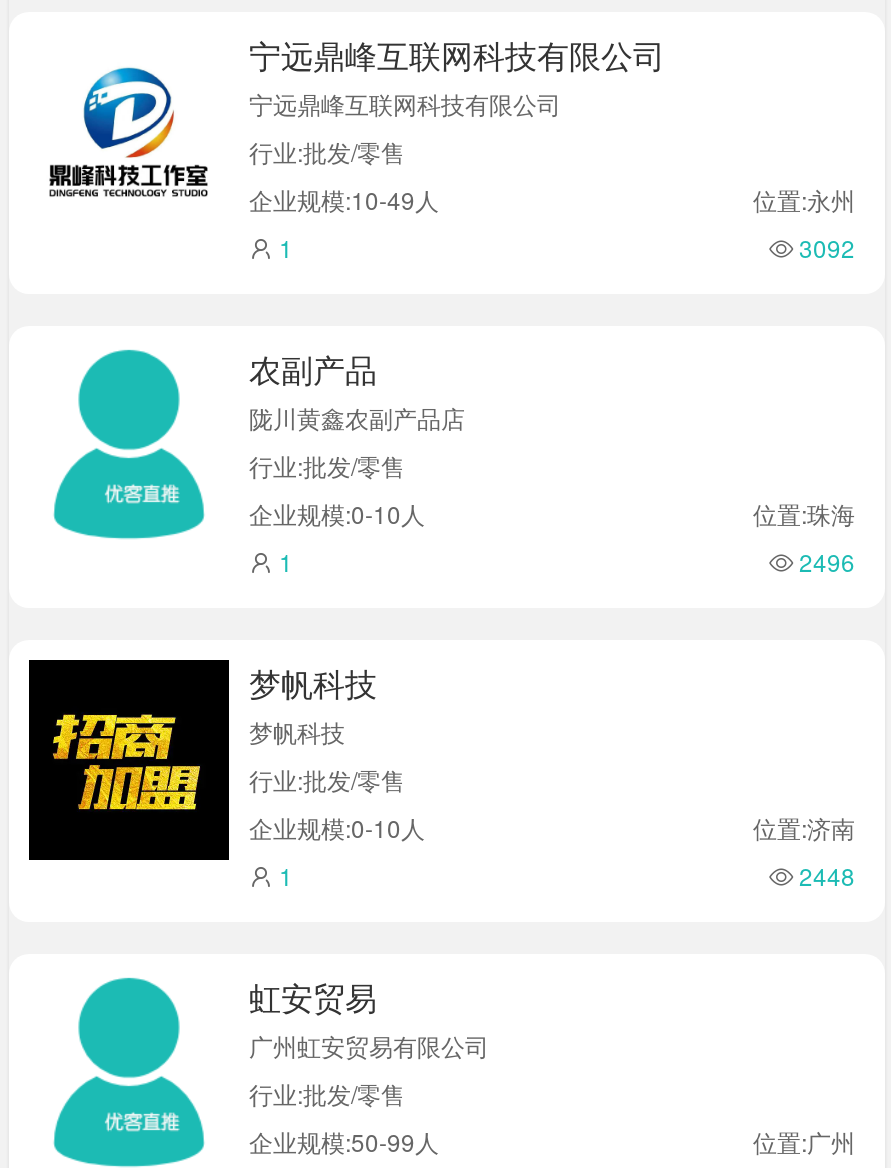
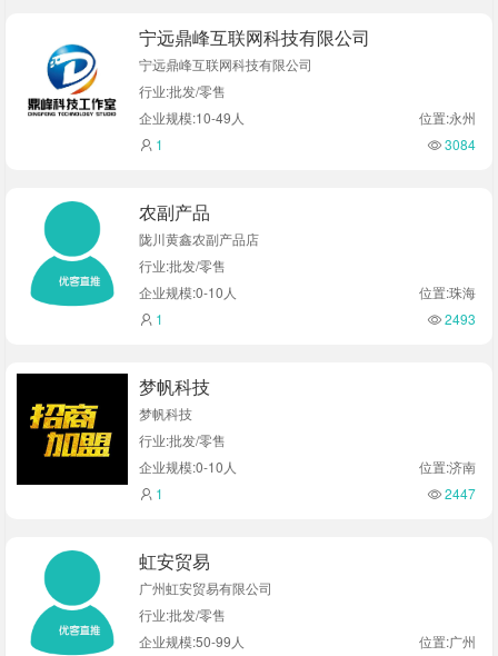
- 3092
+ 3084

- 2496
+ 2493

- 2448
+ 2447
